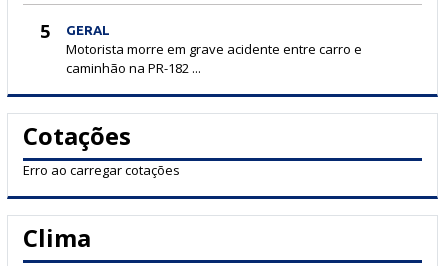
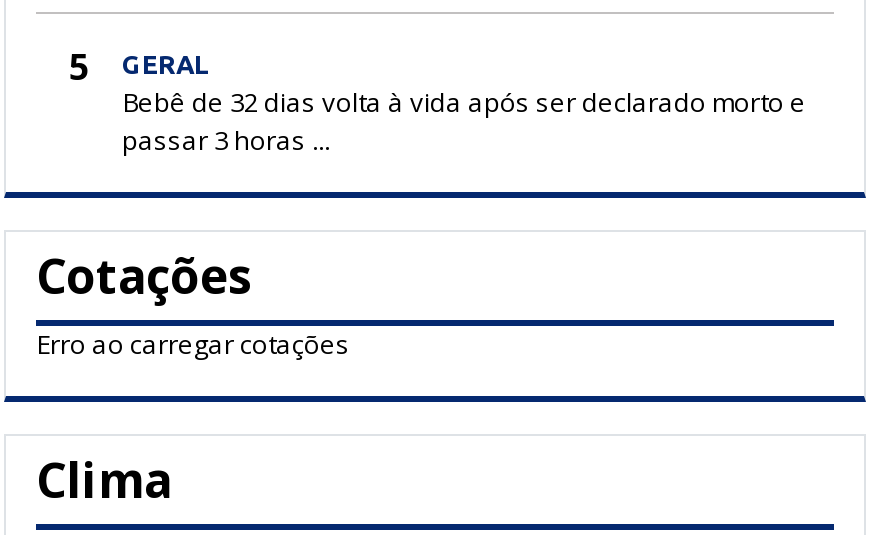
- Motorista morre em grave acidente entre carro e
- caminhão na PR-182 ...
+ Bebê de 32 dias volta à vida após ser declarado morto e
+ passar 3 horas ...
